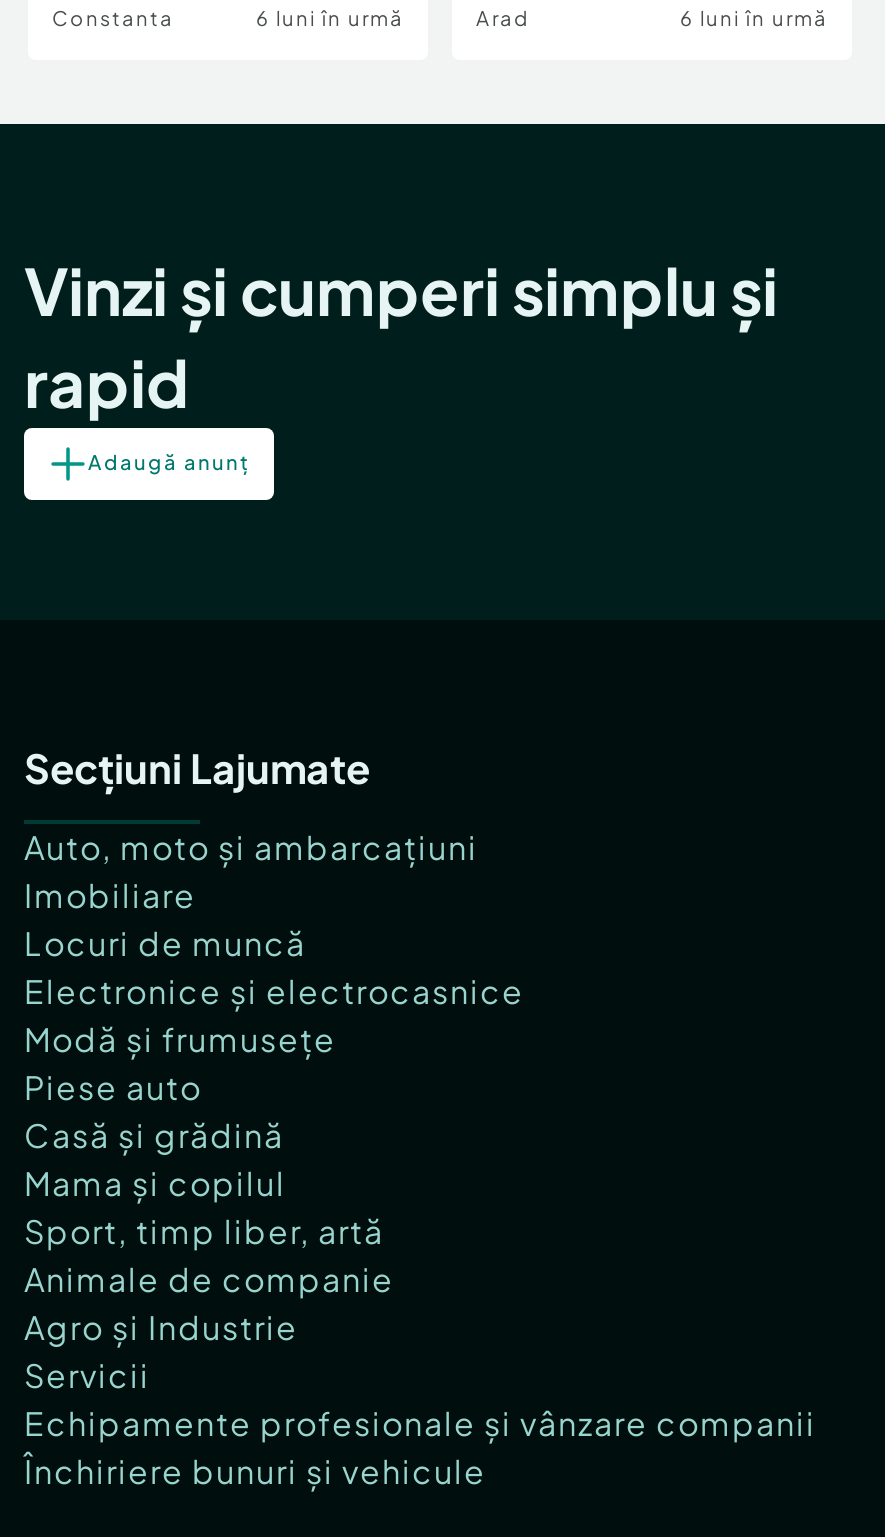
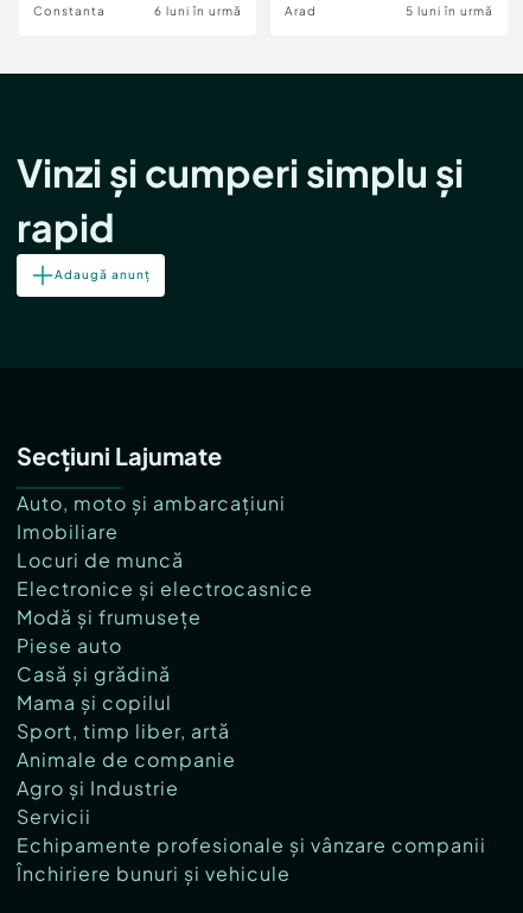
- 6 luni în urmă
+ 5 luni în urmă
